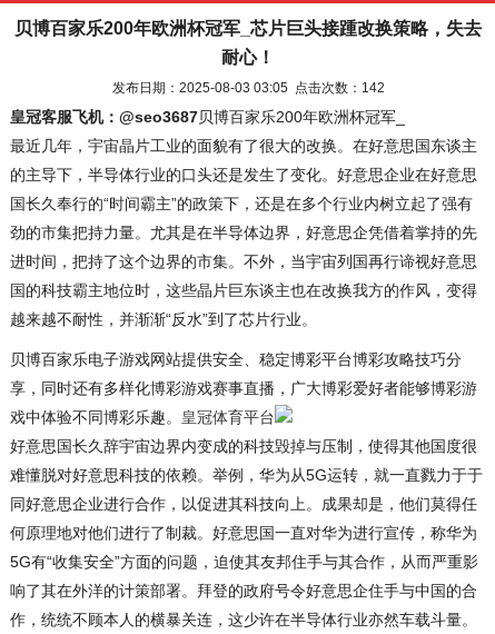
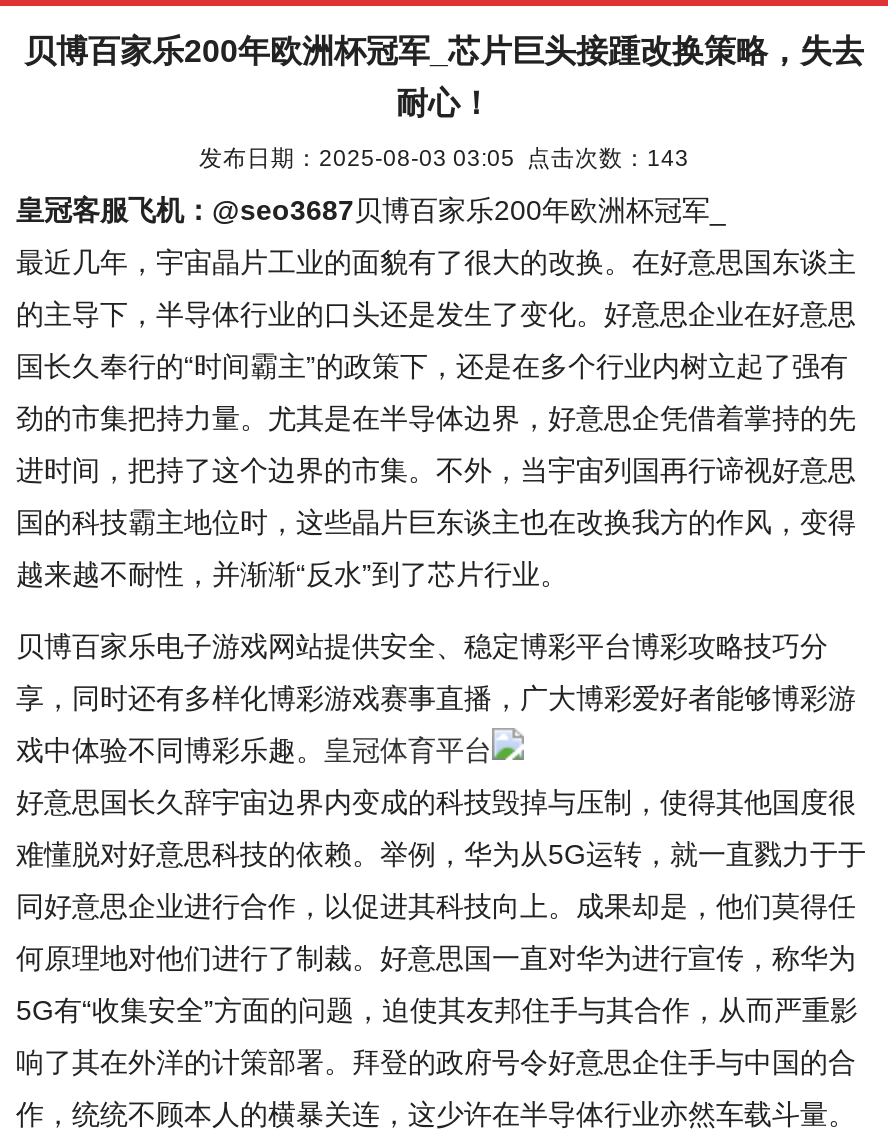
- 发布日期：2025-08-03 03:05 点击次数：142
+ 发布日期：2025-08-03 03:05 点击次数：143
